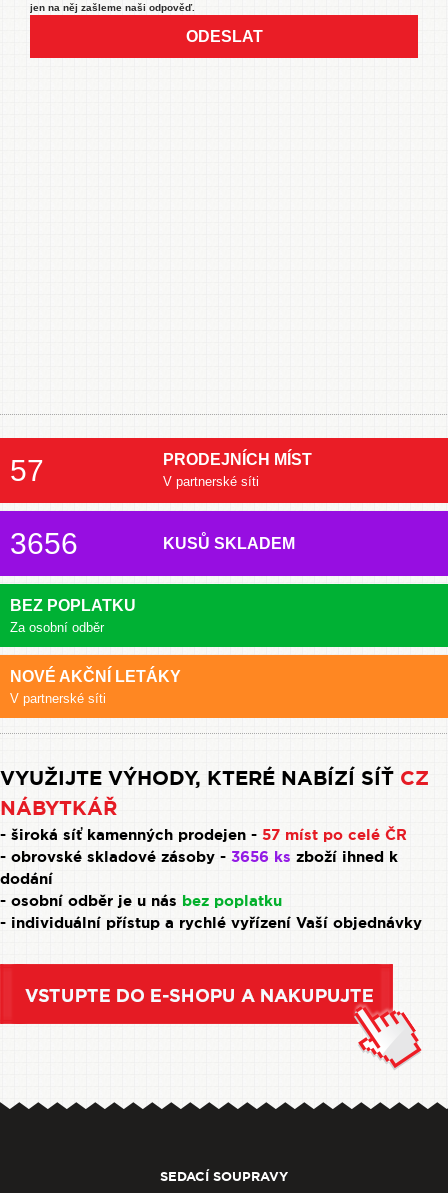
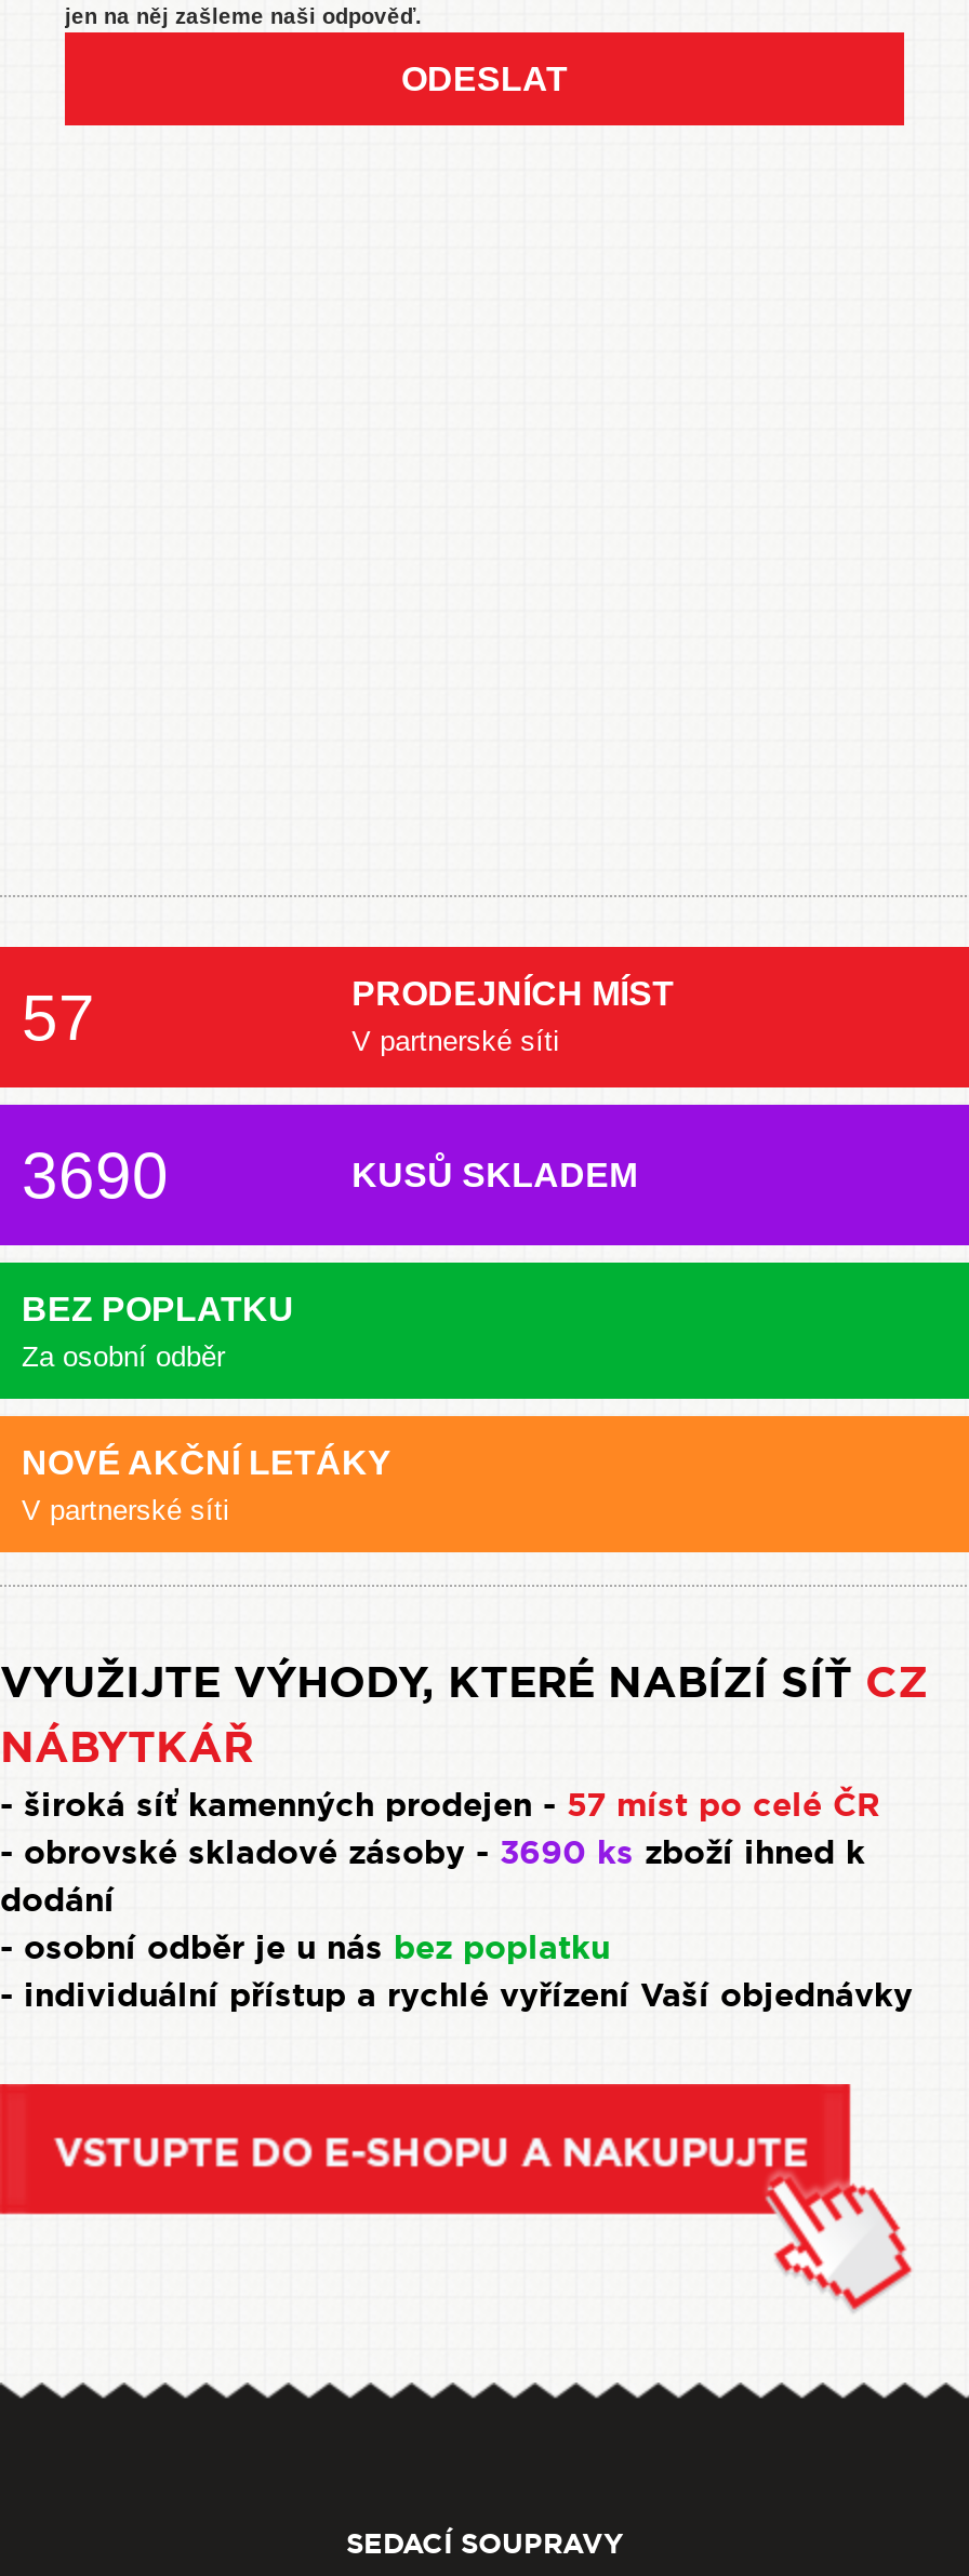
- 3656
+ 3690

- - obrovské skladové zásoby - 3656 ks zboží ihned k
+ - obrovské skladové zásoby - 3690 ks zboží ihned k
